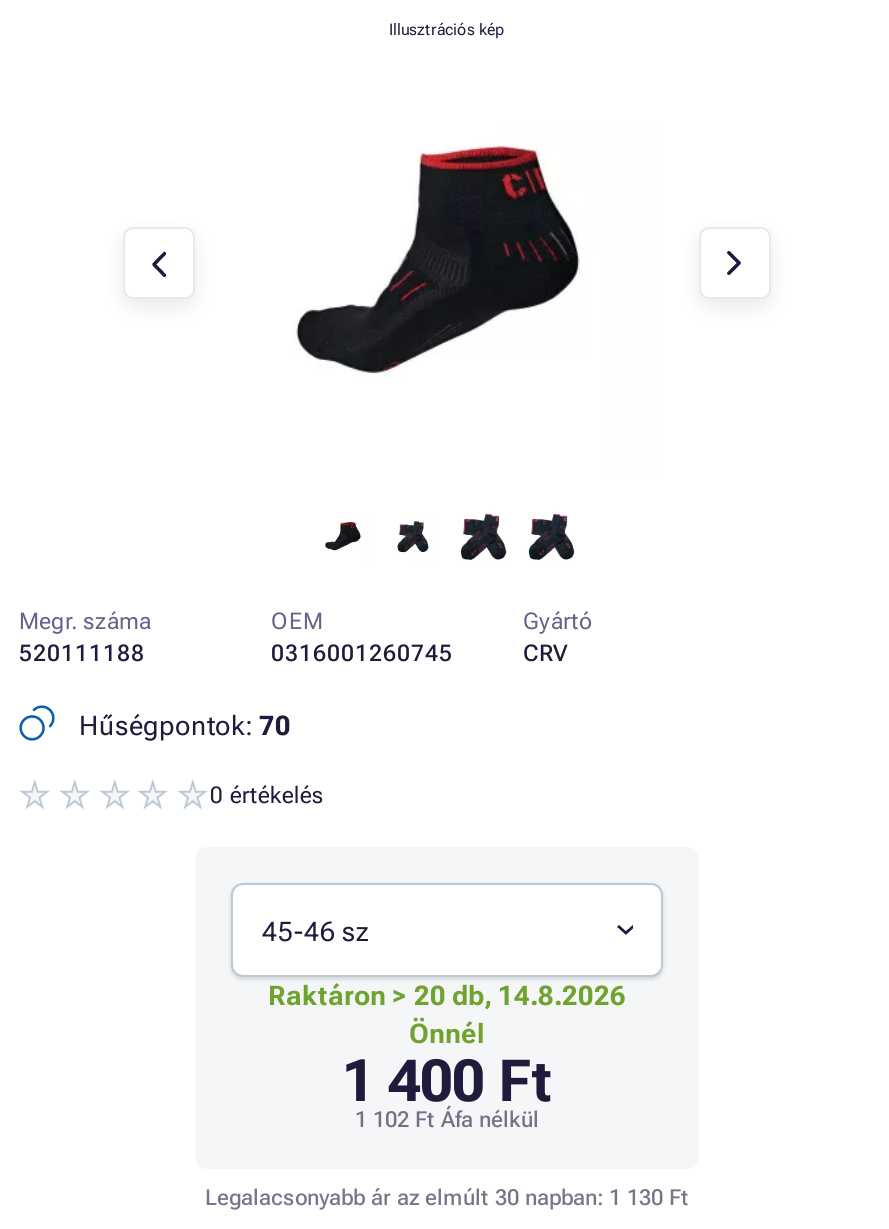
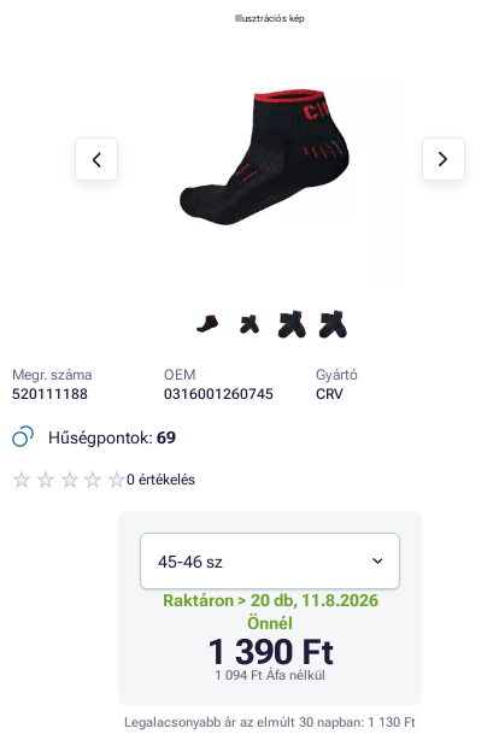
- Hűségpontok: 70
+ Hűségpontok: 69

- Raktáron > 20 db, 14.8.2026
+ Raktáron > 20 db, 11.8.2026

- 1 400 Ft
+ 1 390 Ft

- 1 102 Ft Áfa nélkül
+ 1 094 Ft Áfa nélkül
